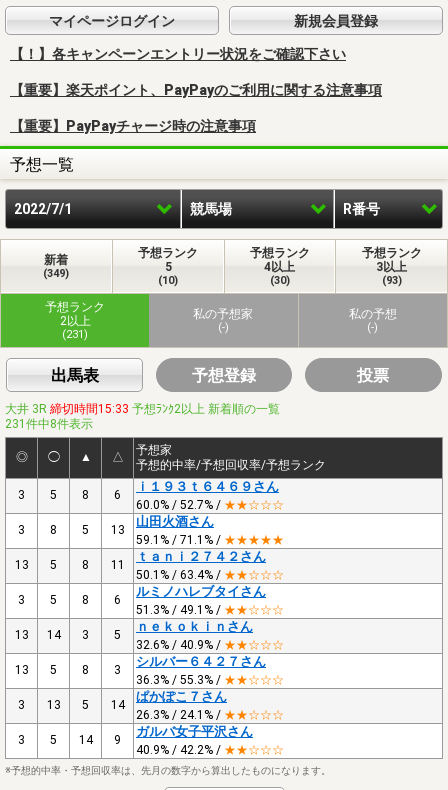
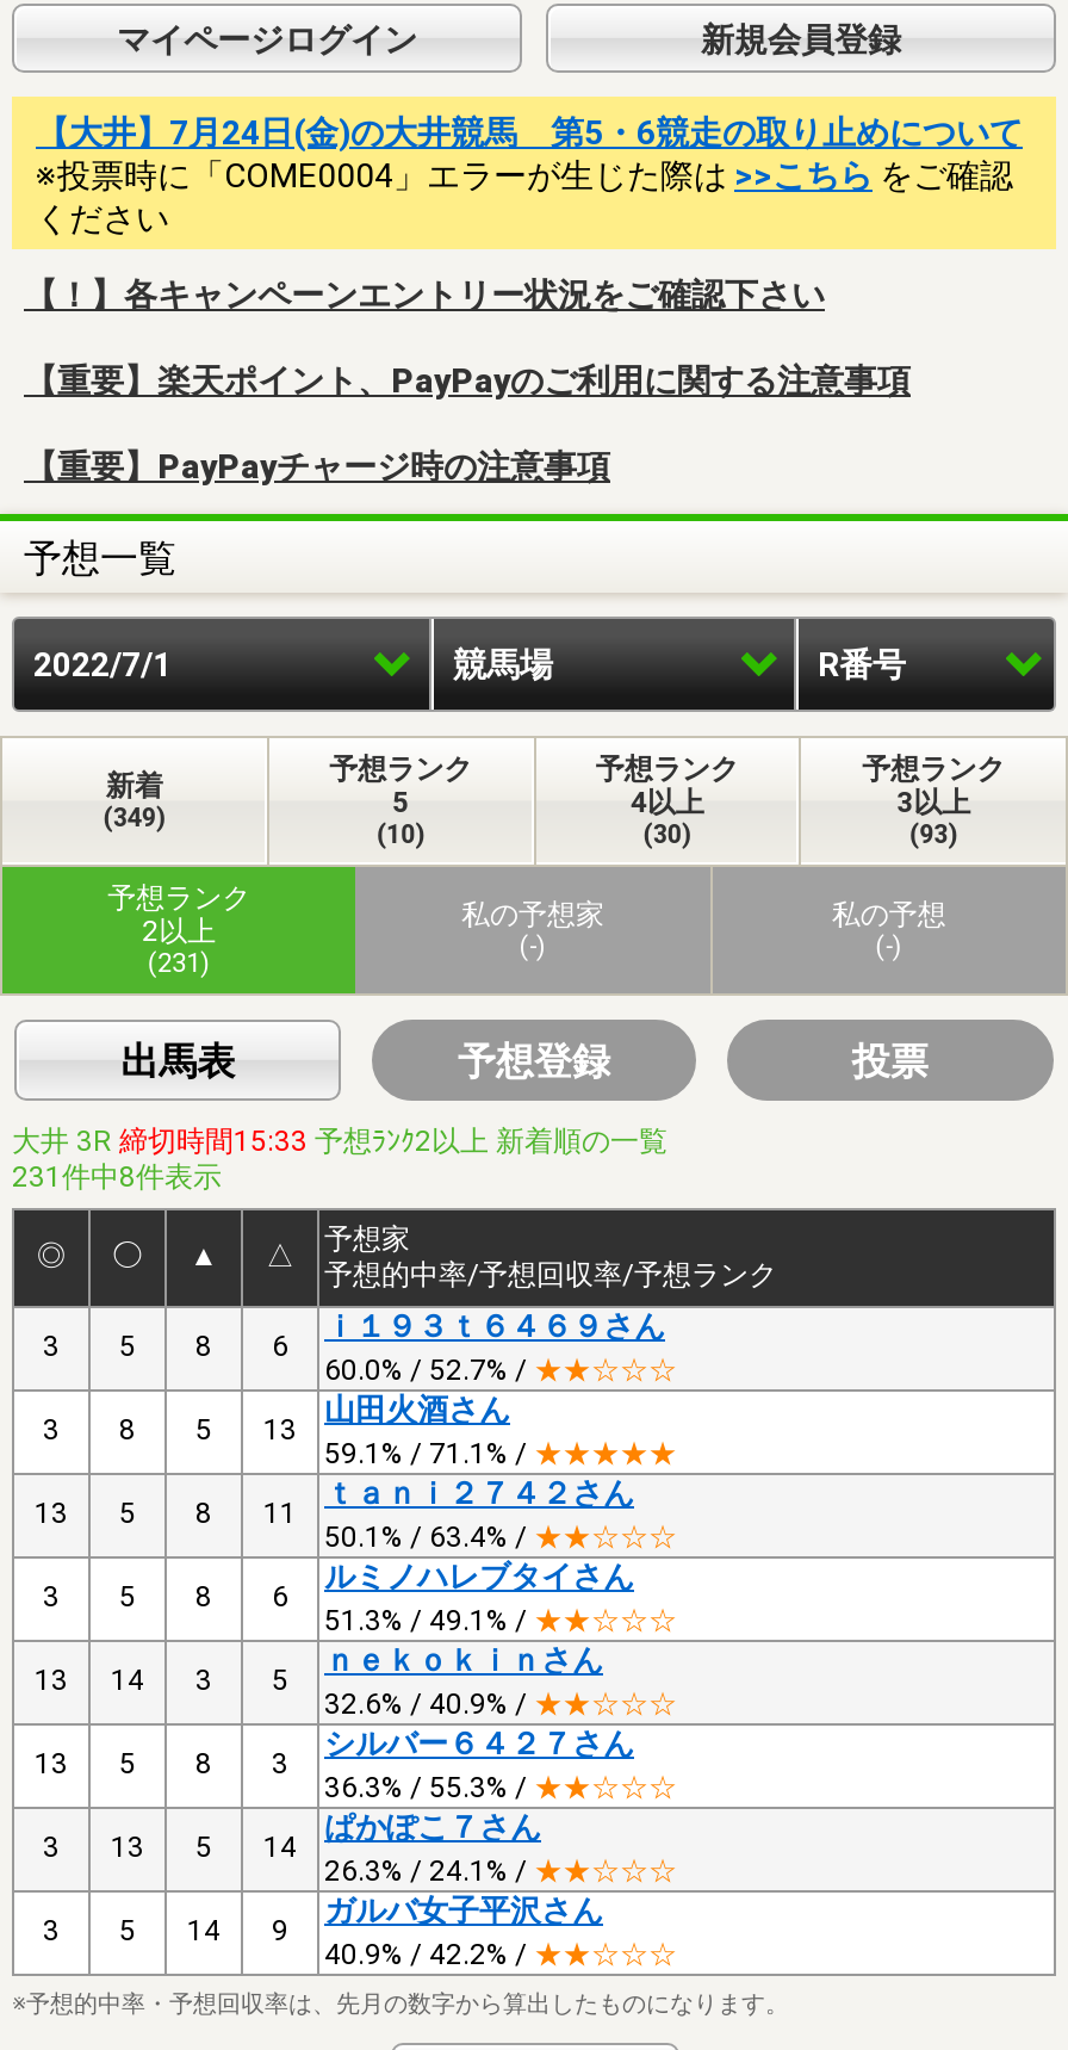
+ 【大井】7月24日(金)の大井競馬 第5・6競走の取り止めについて
+ ※投票時に「COME0004」エラーが生じた際は>>こちらをご確認
+ ください
